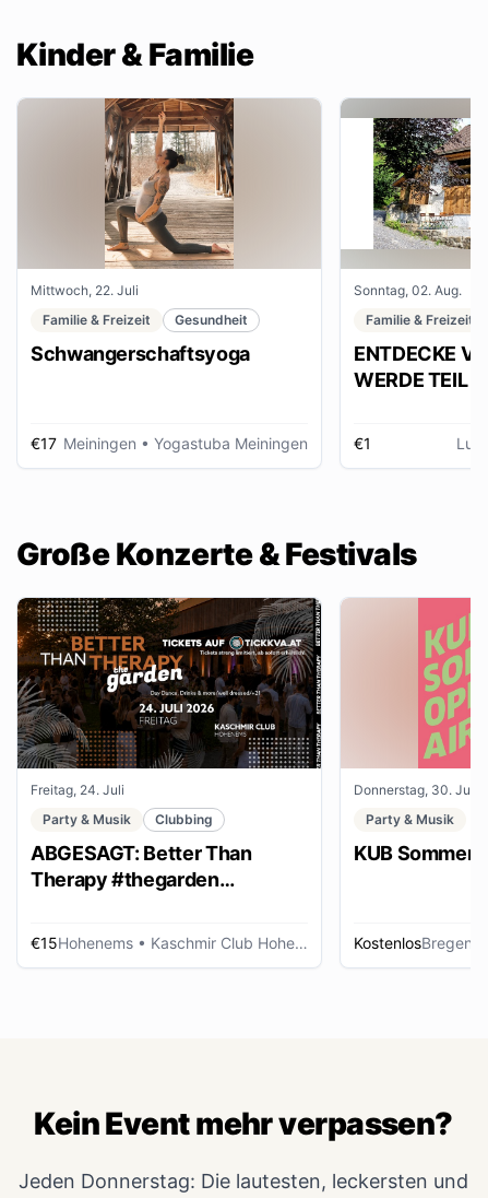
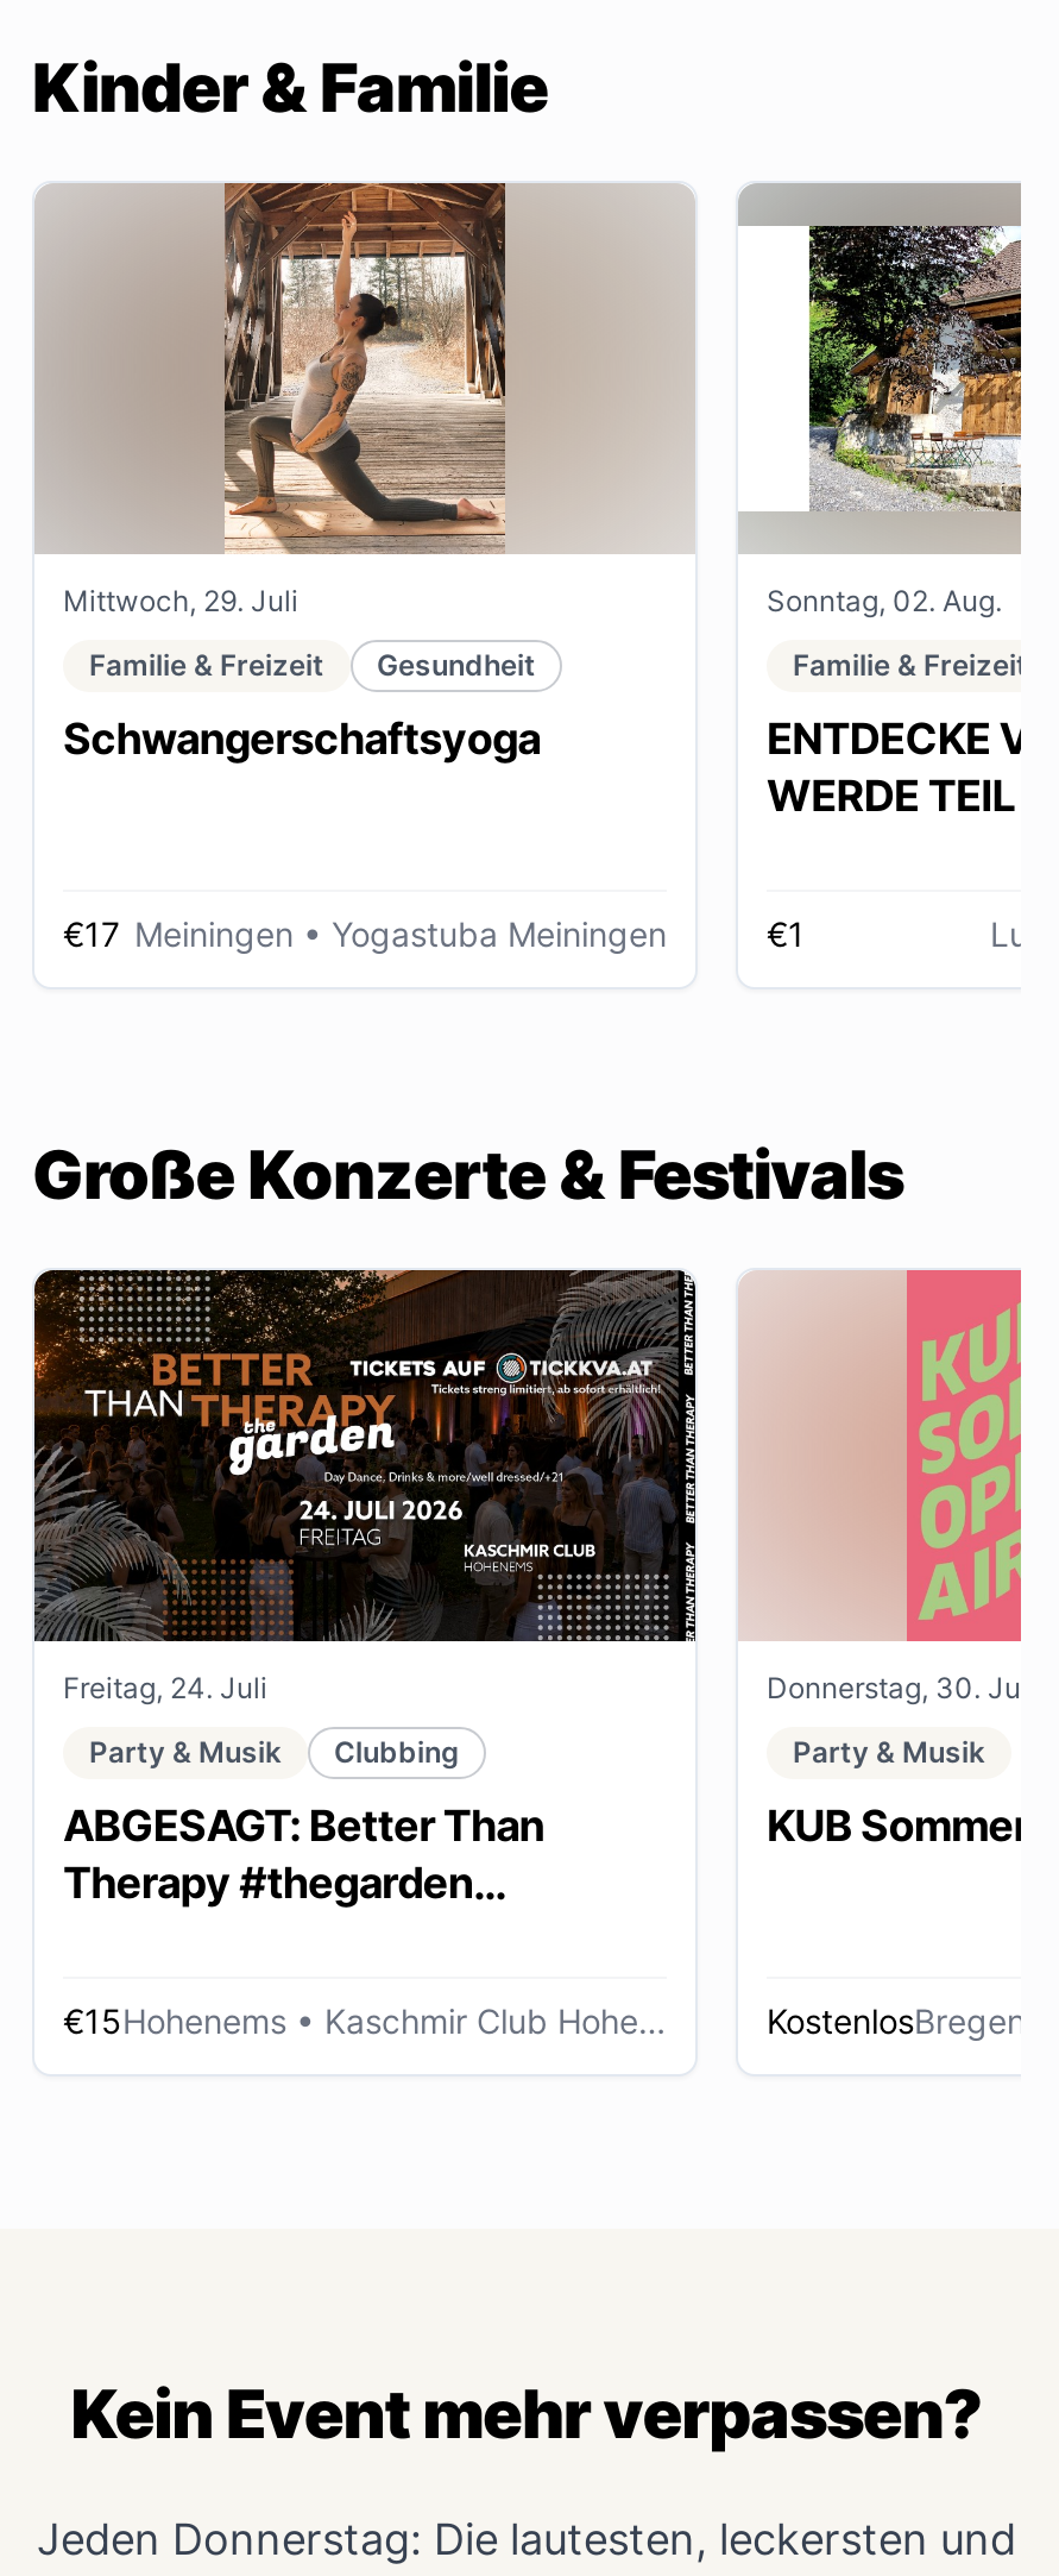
- Mittwoch, 22. Juli
+ Mittwoch, 29. Juli
